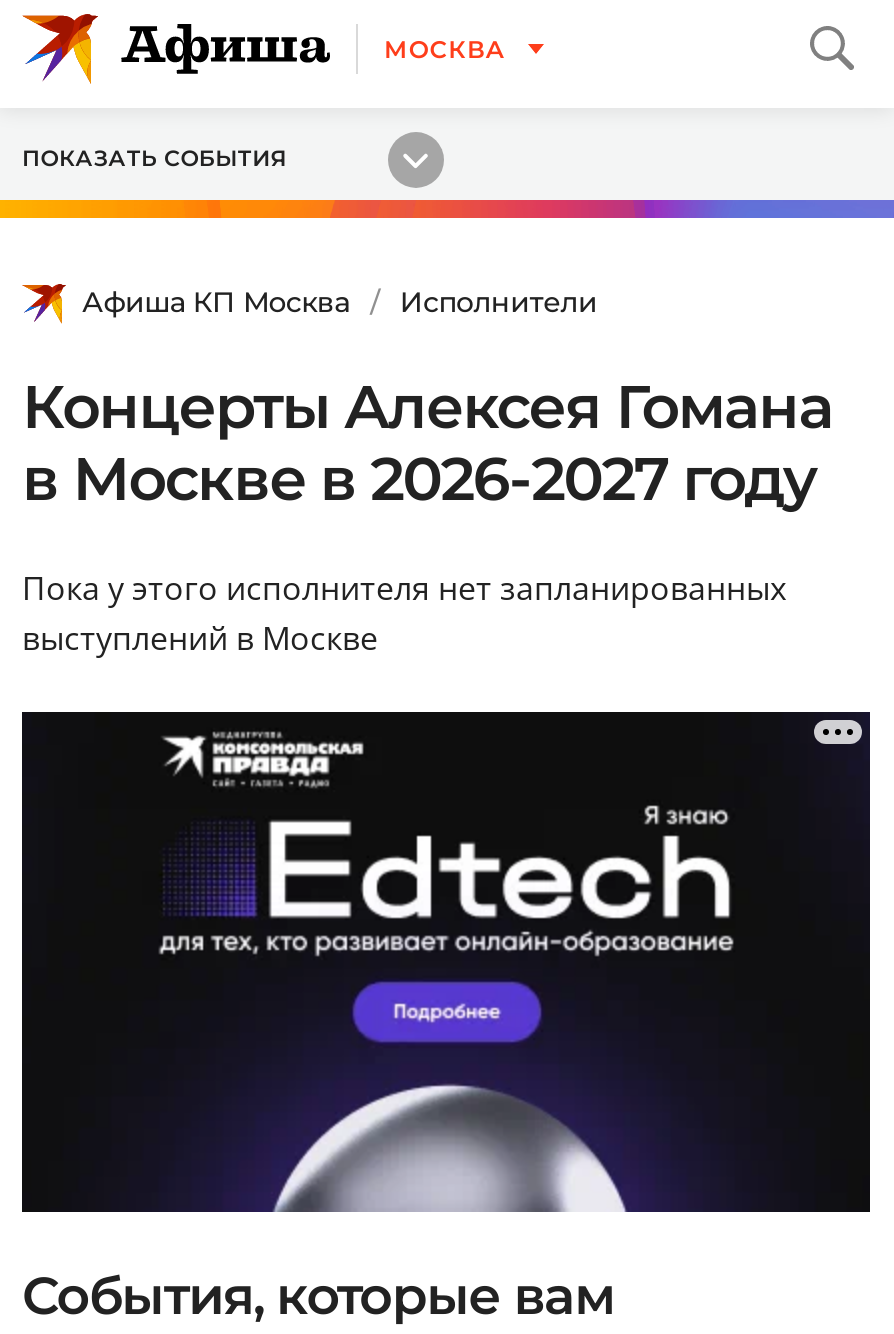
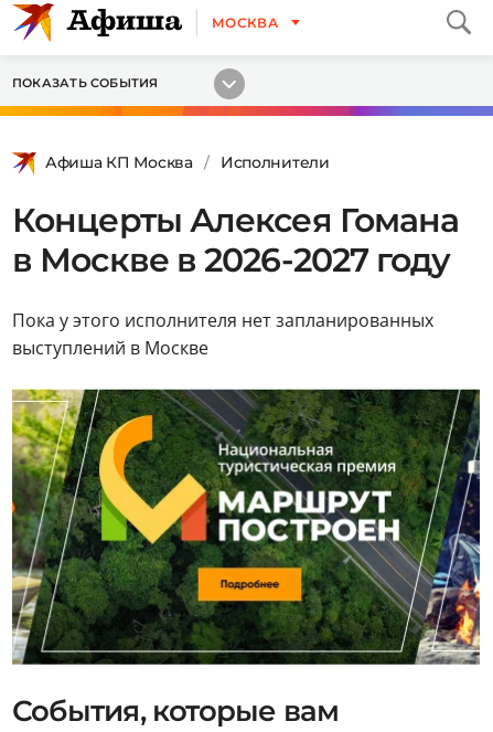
- [image]
+ [image]
